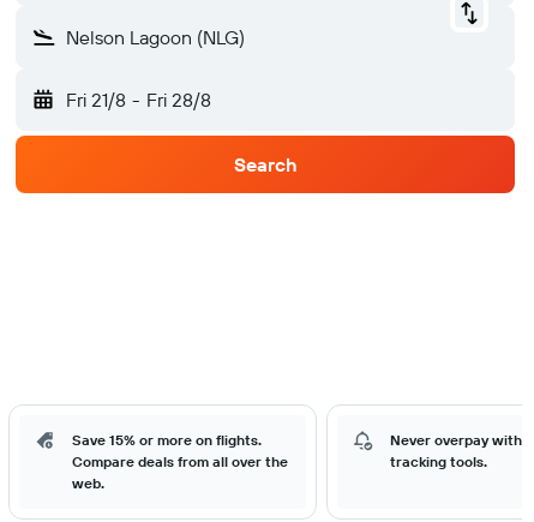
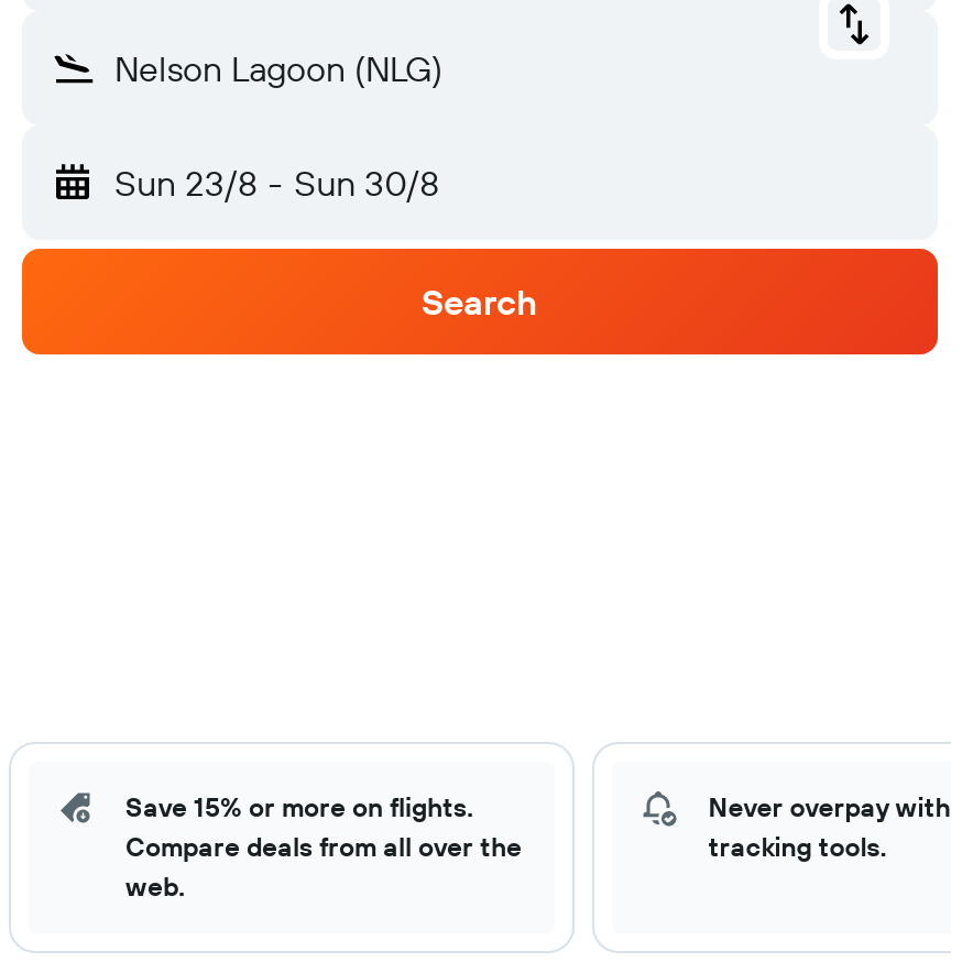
- Fri 21/8 - Fri 28/8
+ Sun 23/8 - Sun 30/8
